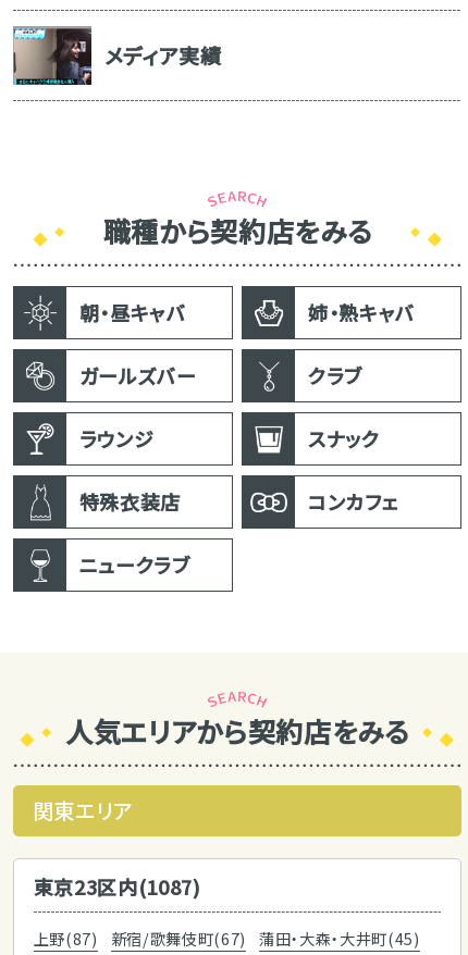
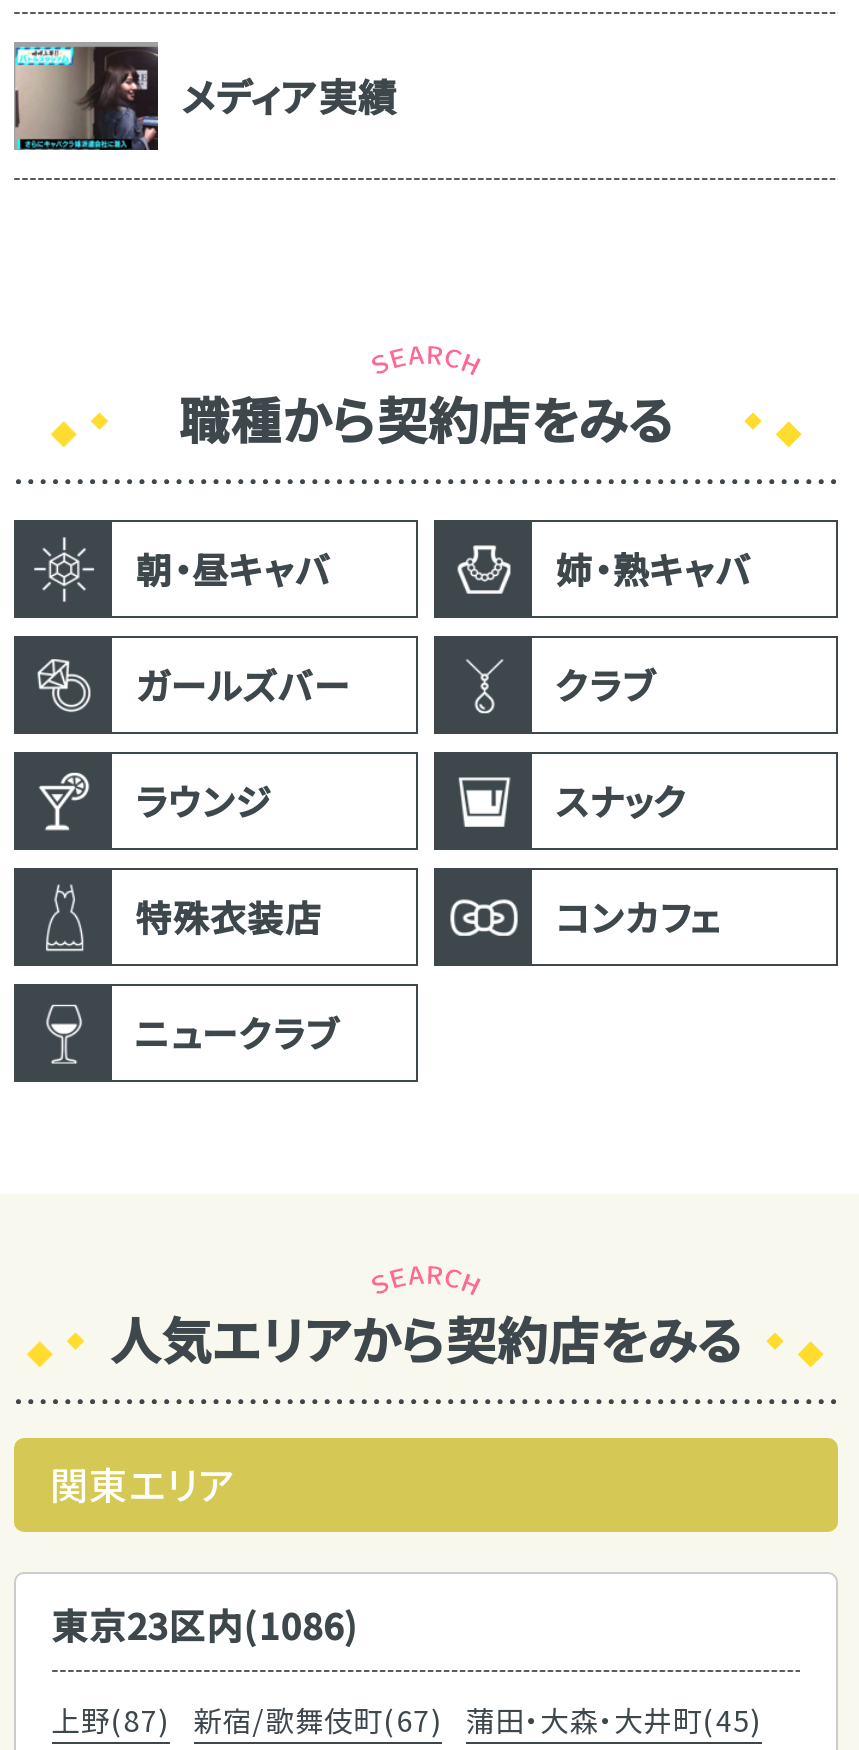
- 東京23区内(1087)
+ 東京23区内(1086)
